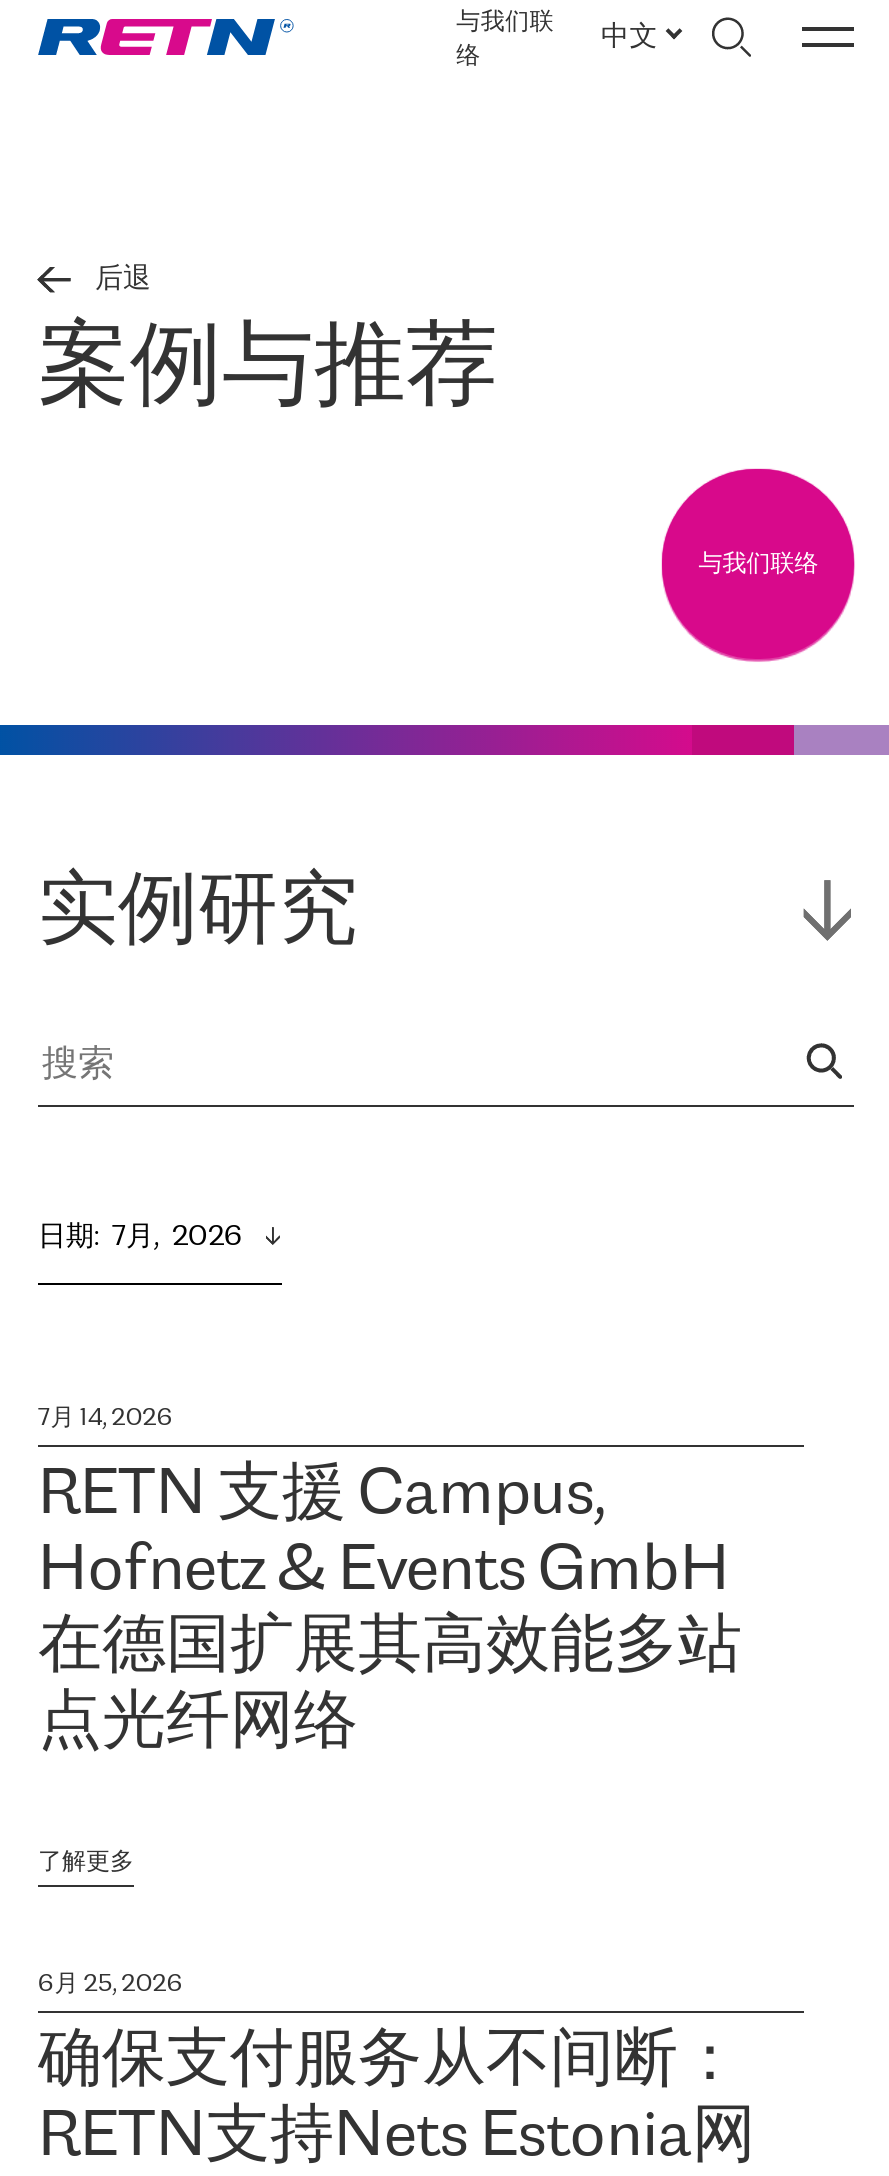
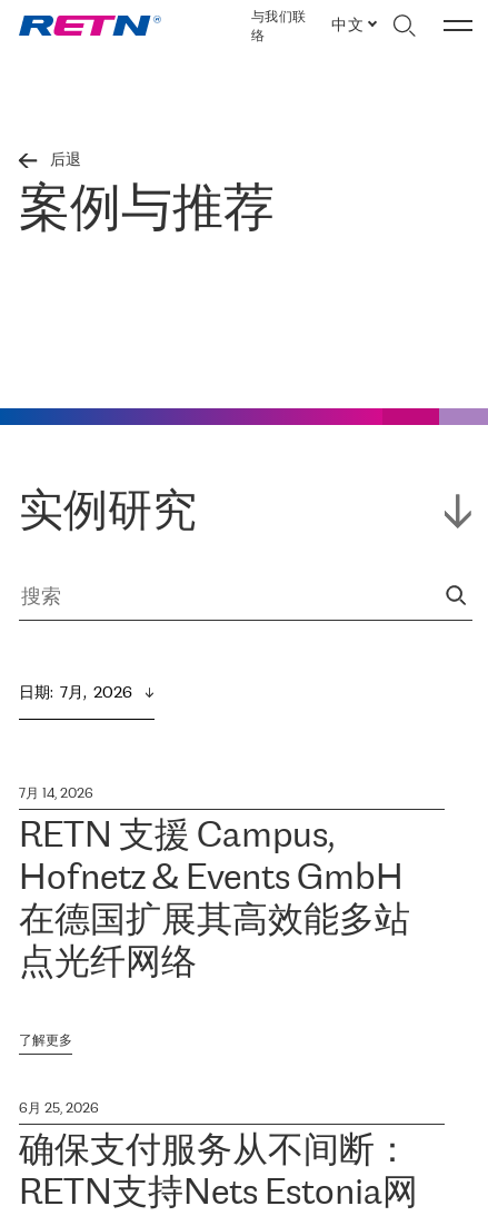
- [image]
- 与我们联络
